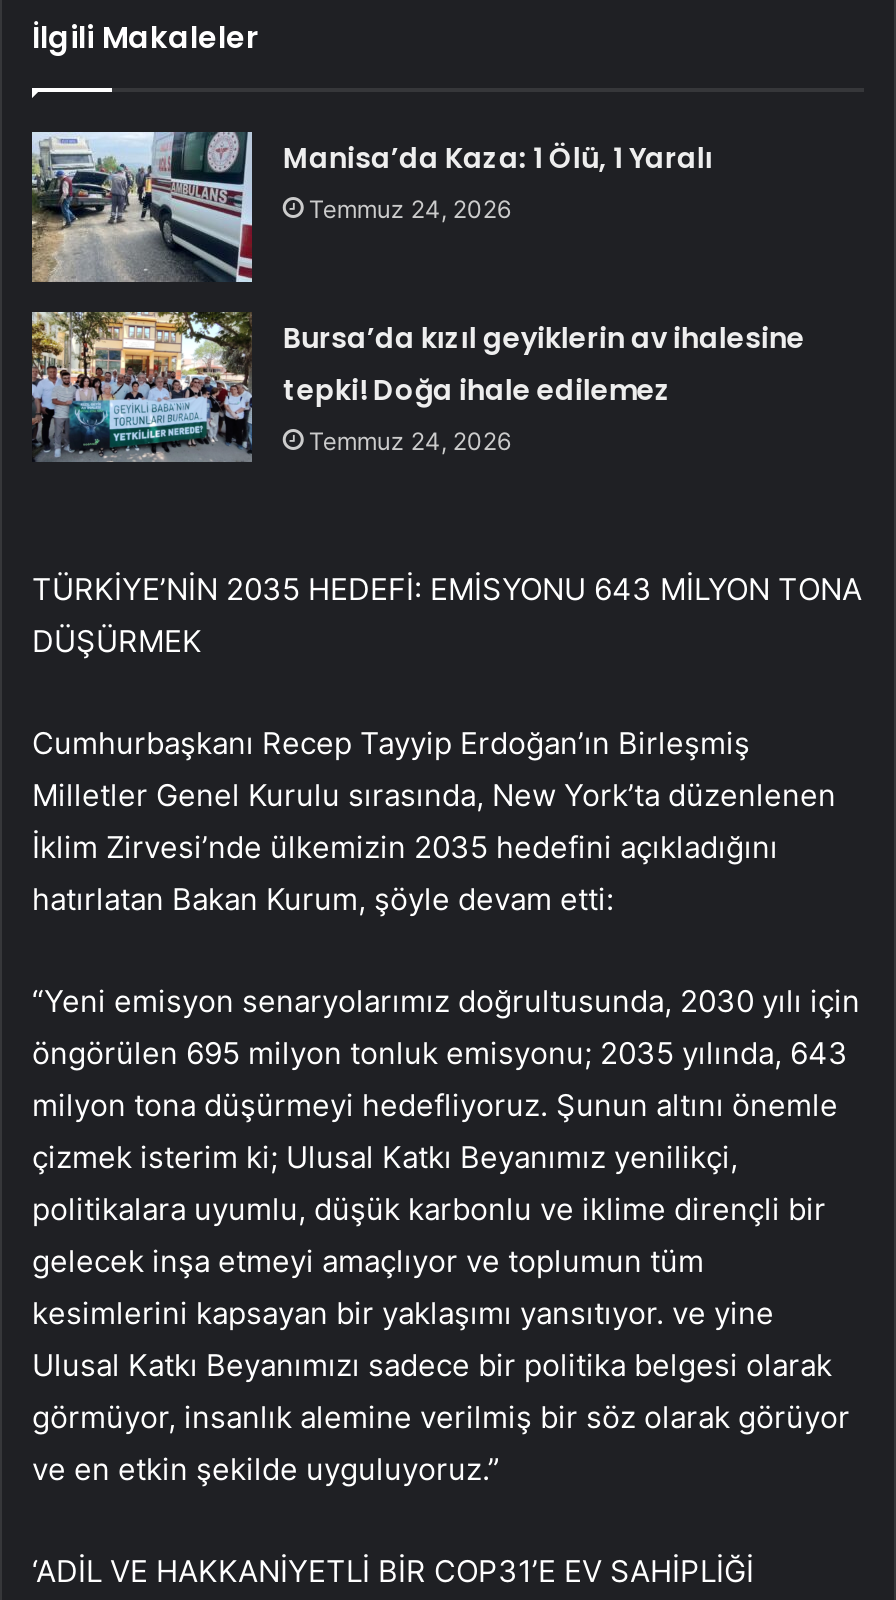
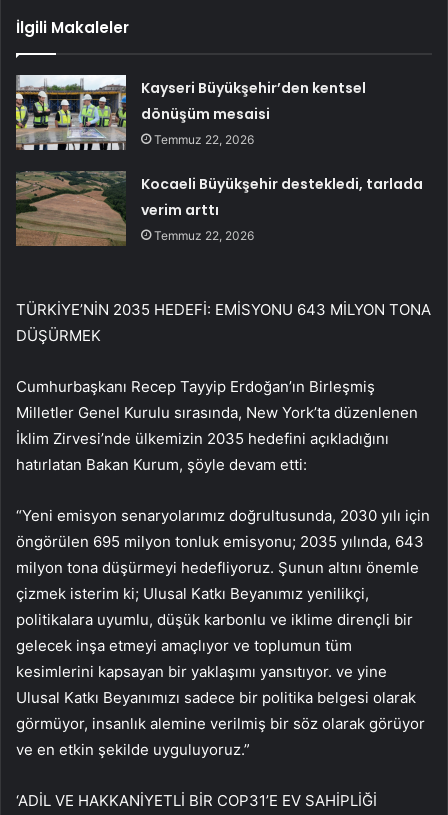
- [image]
- Manisa’da Kaza: 1 Ölü, 1 Yaralı
- Temmuz 24, 2026
+ [image]
+ Kayseri Büyükşehir’den kentsel
+ dönüşüm mesaisi
+ Temmuz 22, 2026

- [image]
- Bursa’da kızıl geyiklerin av ihalesine
- tepki! Doğa ihale edilemez
- Temmuz 24, 2026
+ [image]
+ Kocaeli Büyükşehir destekledi, tarlada
+ verim arttı
+ Temmuz 22, 2026
